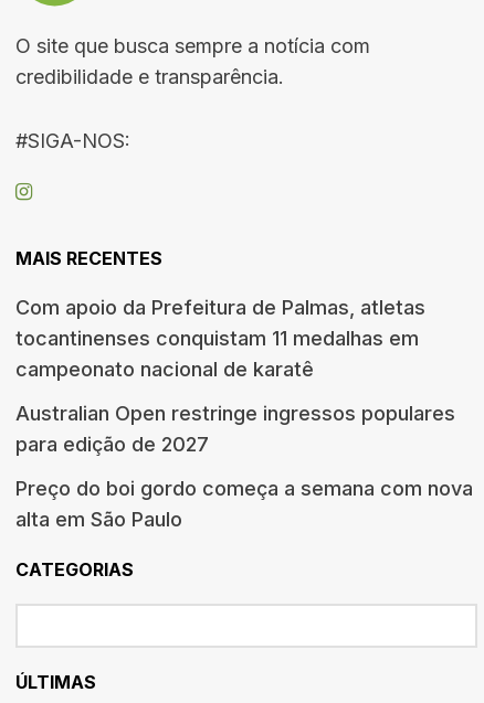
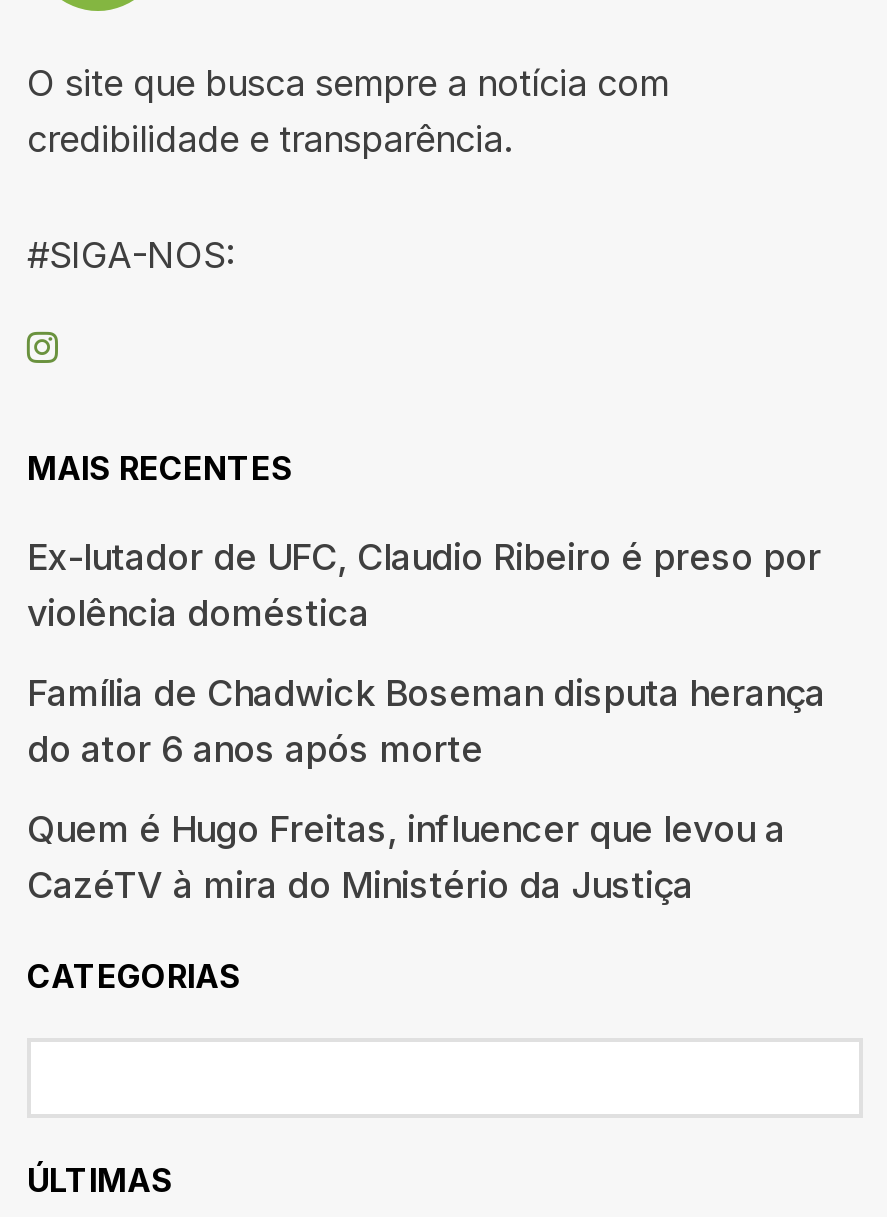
- Com apoio da Prefeitura de Palmas, atletas
- tocantinenses conquistam 11 medalhas em
- campeonato nacional de karatê
+ Ex-lutador de UFC, Claudio Ribeiro é preso por
+ violência doméstica

- Australian Open restringe ingressos populares
- para edição de 2027
+ Família de Chadwick Boseman disputa herança
+ do ator 6 anos após morte

- Preço do boi gordo começa a semana com nova
- alta em São Paulo
+ Quem é Hugo Freitas, influencer que levou a
+ CazéTV à mira do Ministério da Justiça
